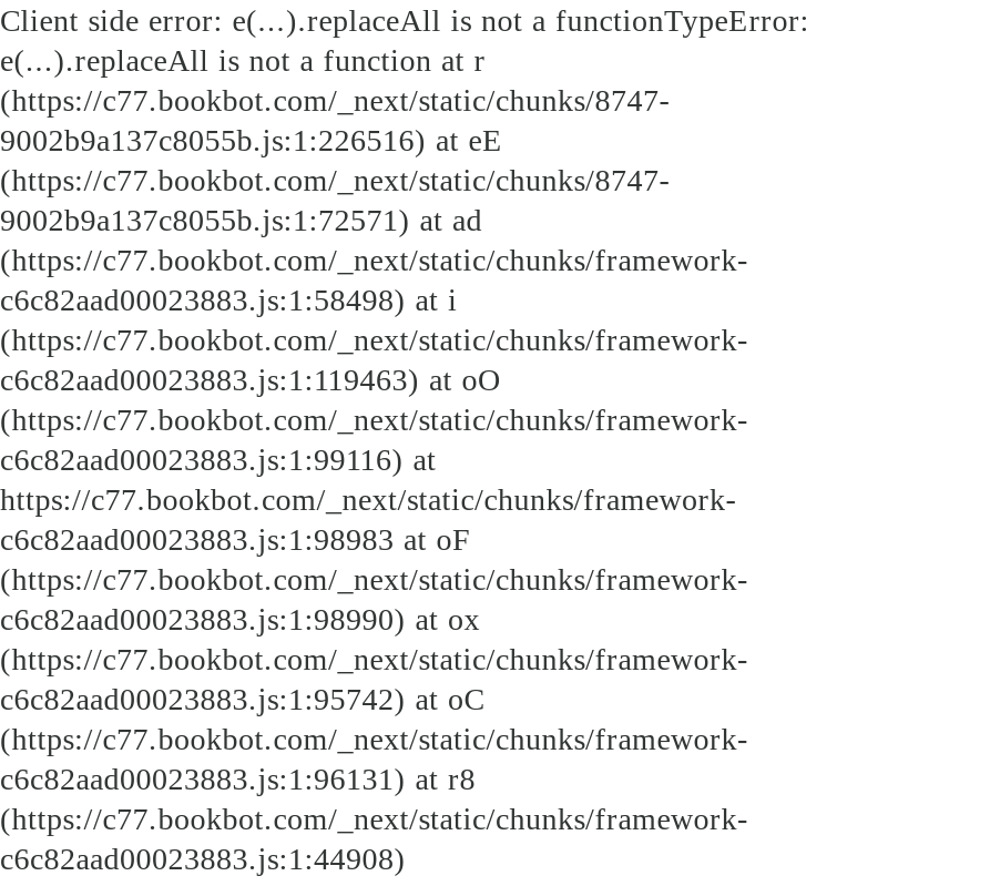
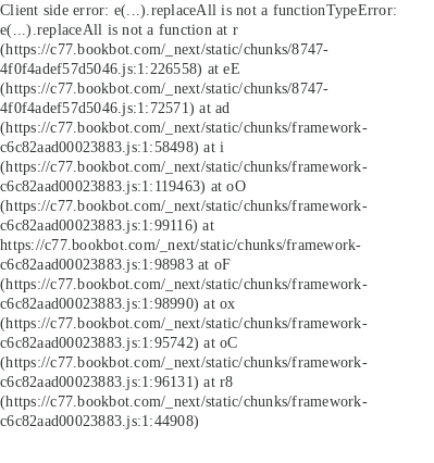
- 9002b9a137c8055b.js:1:226516) at eE
+ 4f0f4adef57d5046.js:1:226558) at eE

- 9002b9a137c8055b.js:1:72571) at ad
+ 4f0f4adef57d5046.js:1:72571) at ad
